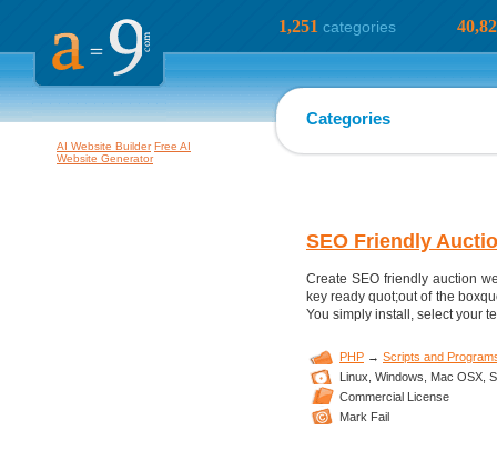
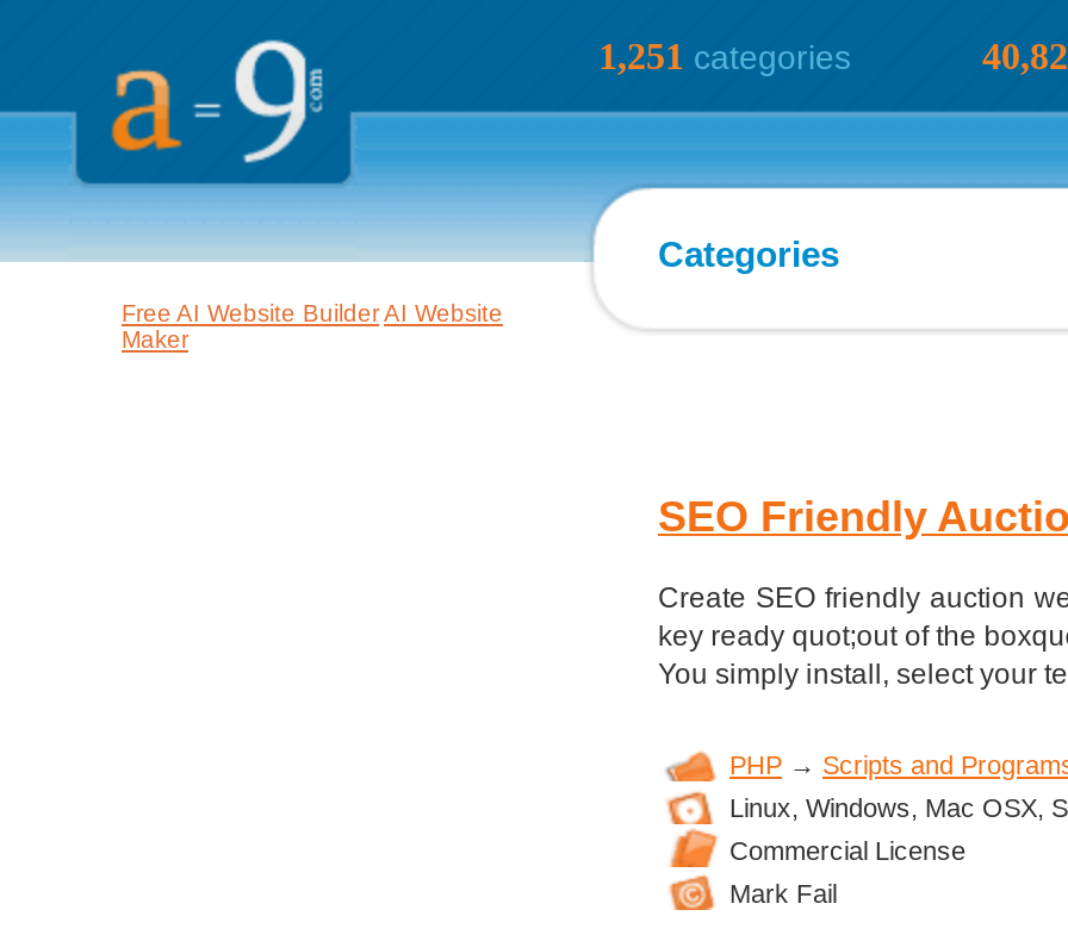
- AI Website Builder Free AI
- Website Generator
+ Free AI Website Builder AI Website
+ Maker
